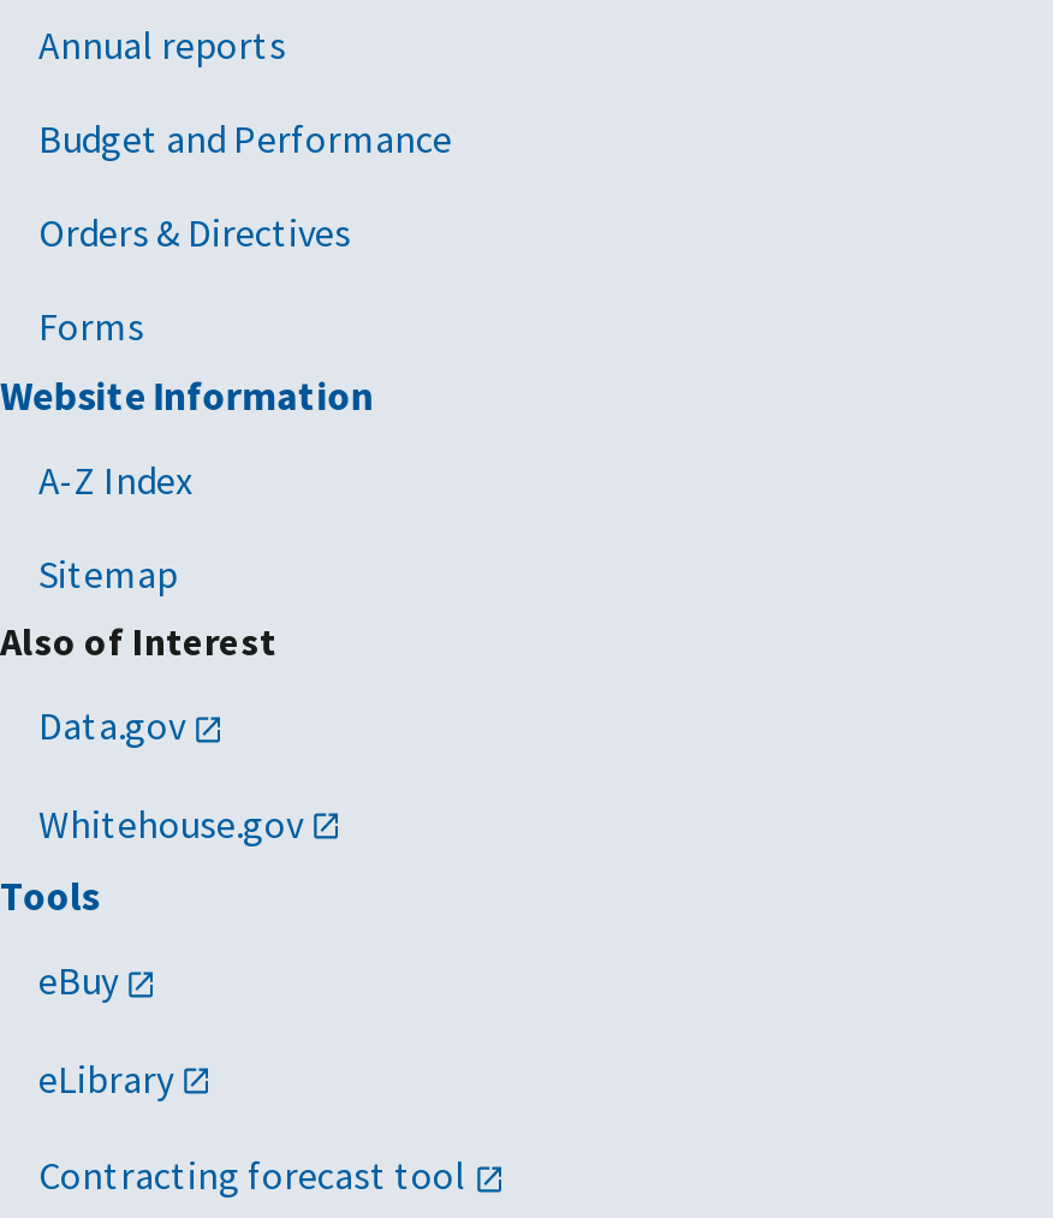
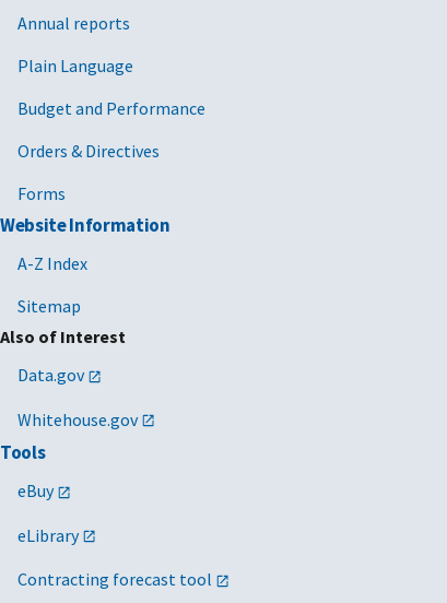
+ Plain Language
